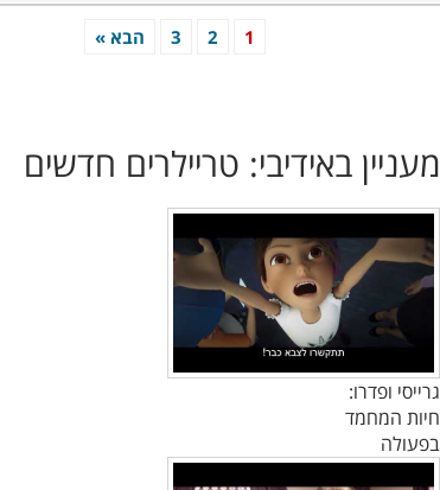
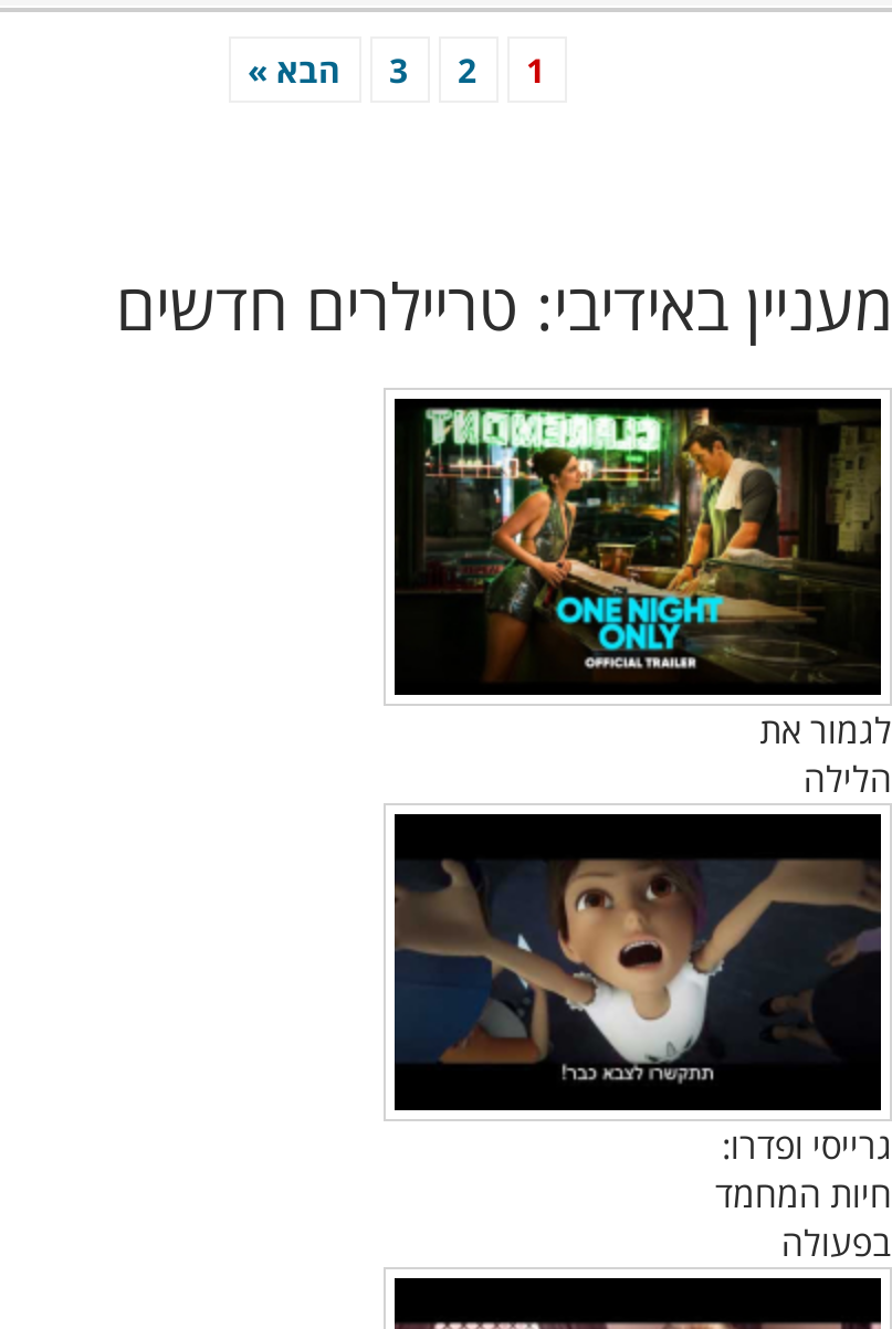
+ [image]
+ לגמור את
+ הלילה
